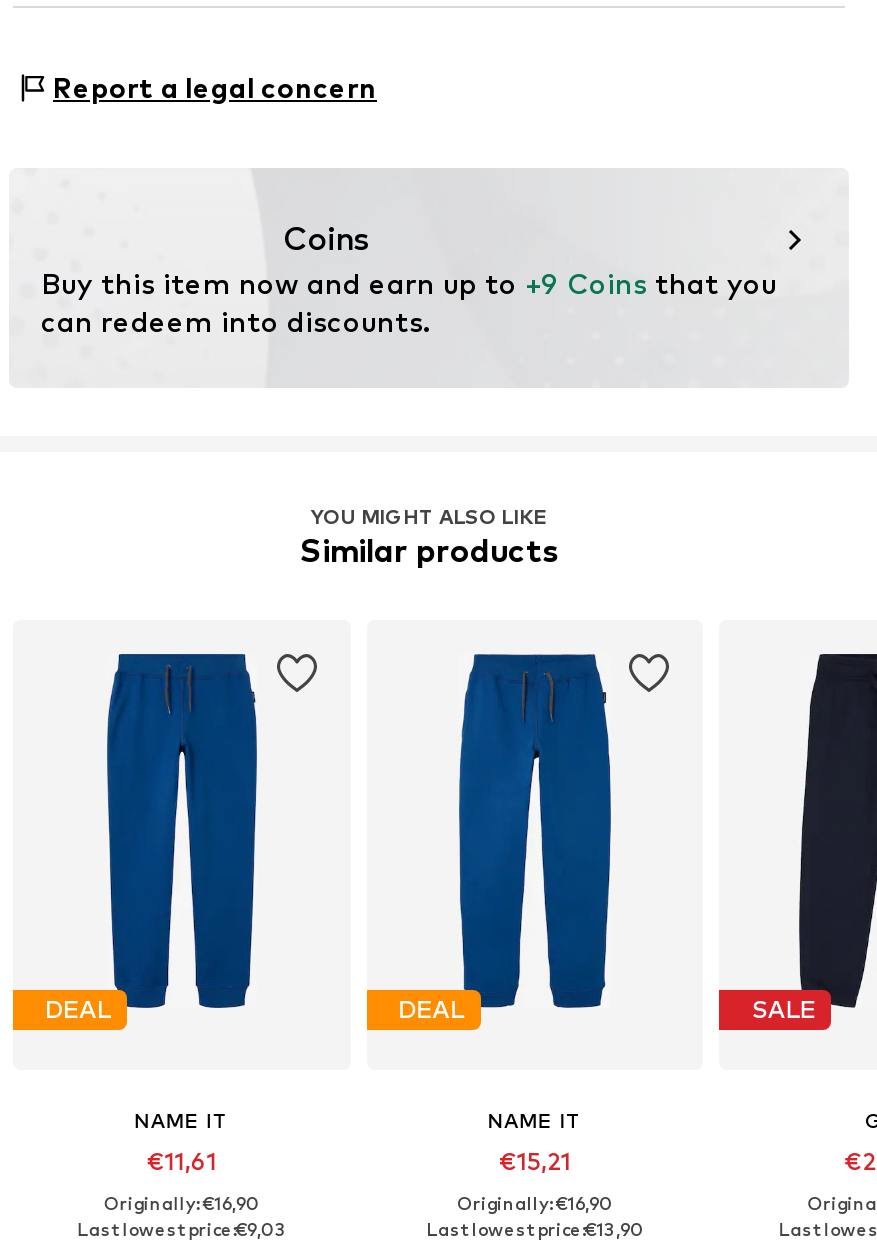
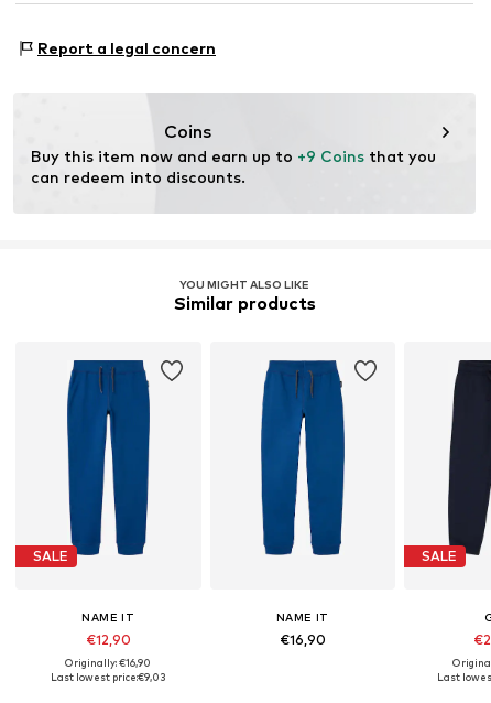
- DEAL
+ SALE

- DEAL

- €11,61
+ €12,90

- €15,21
- Originally: €16,90
- Last lowest price: €13,90
+ €16,90
